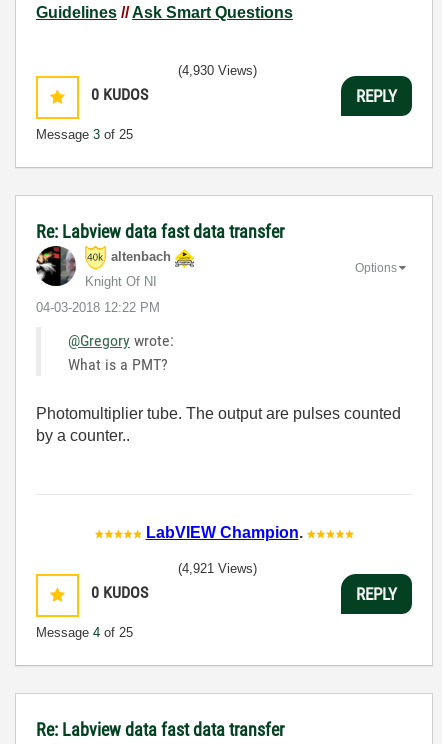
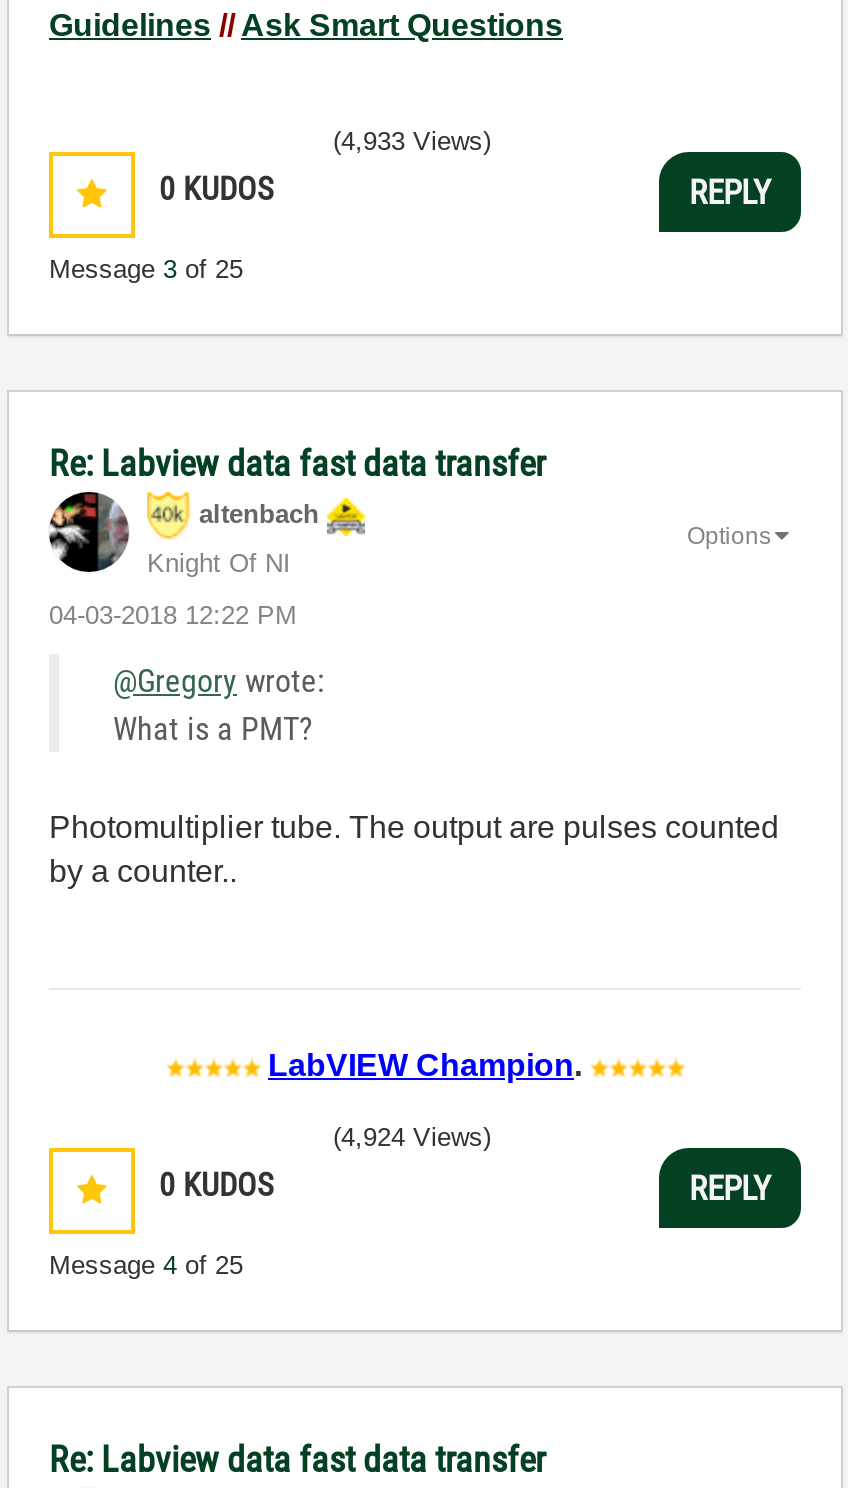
- (4,930 Views)
+ (4,933 Views)

- (4,921 Views)
+ (4,924 Views)
